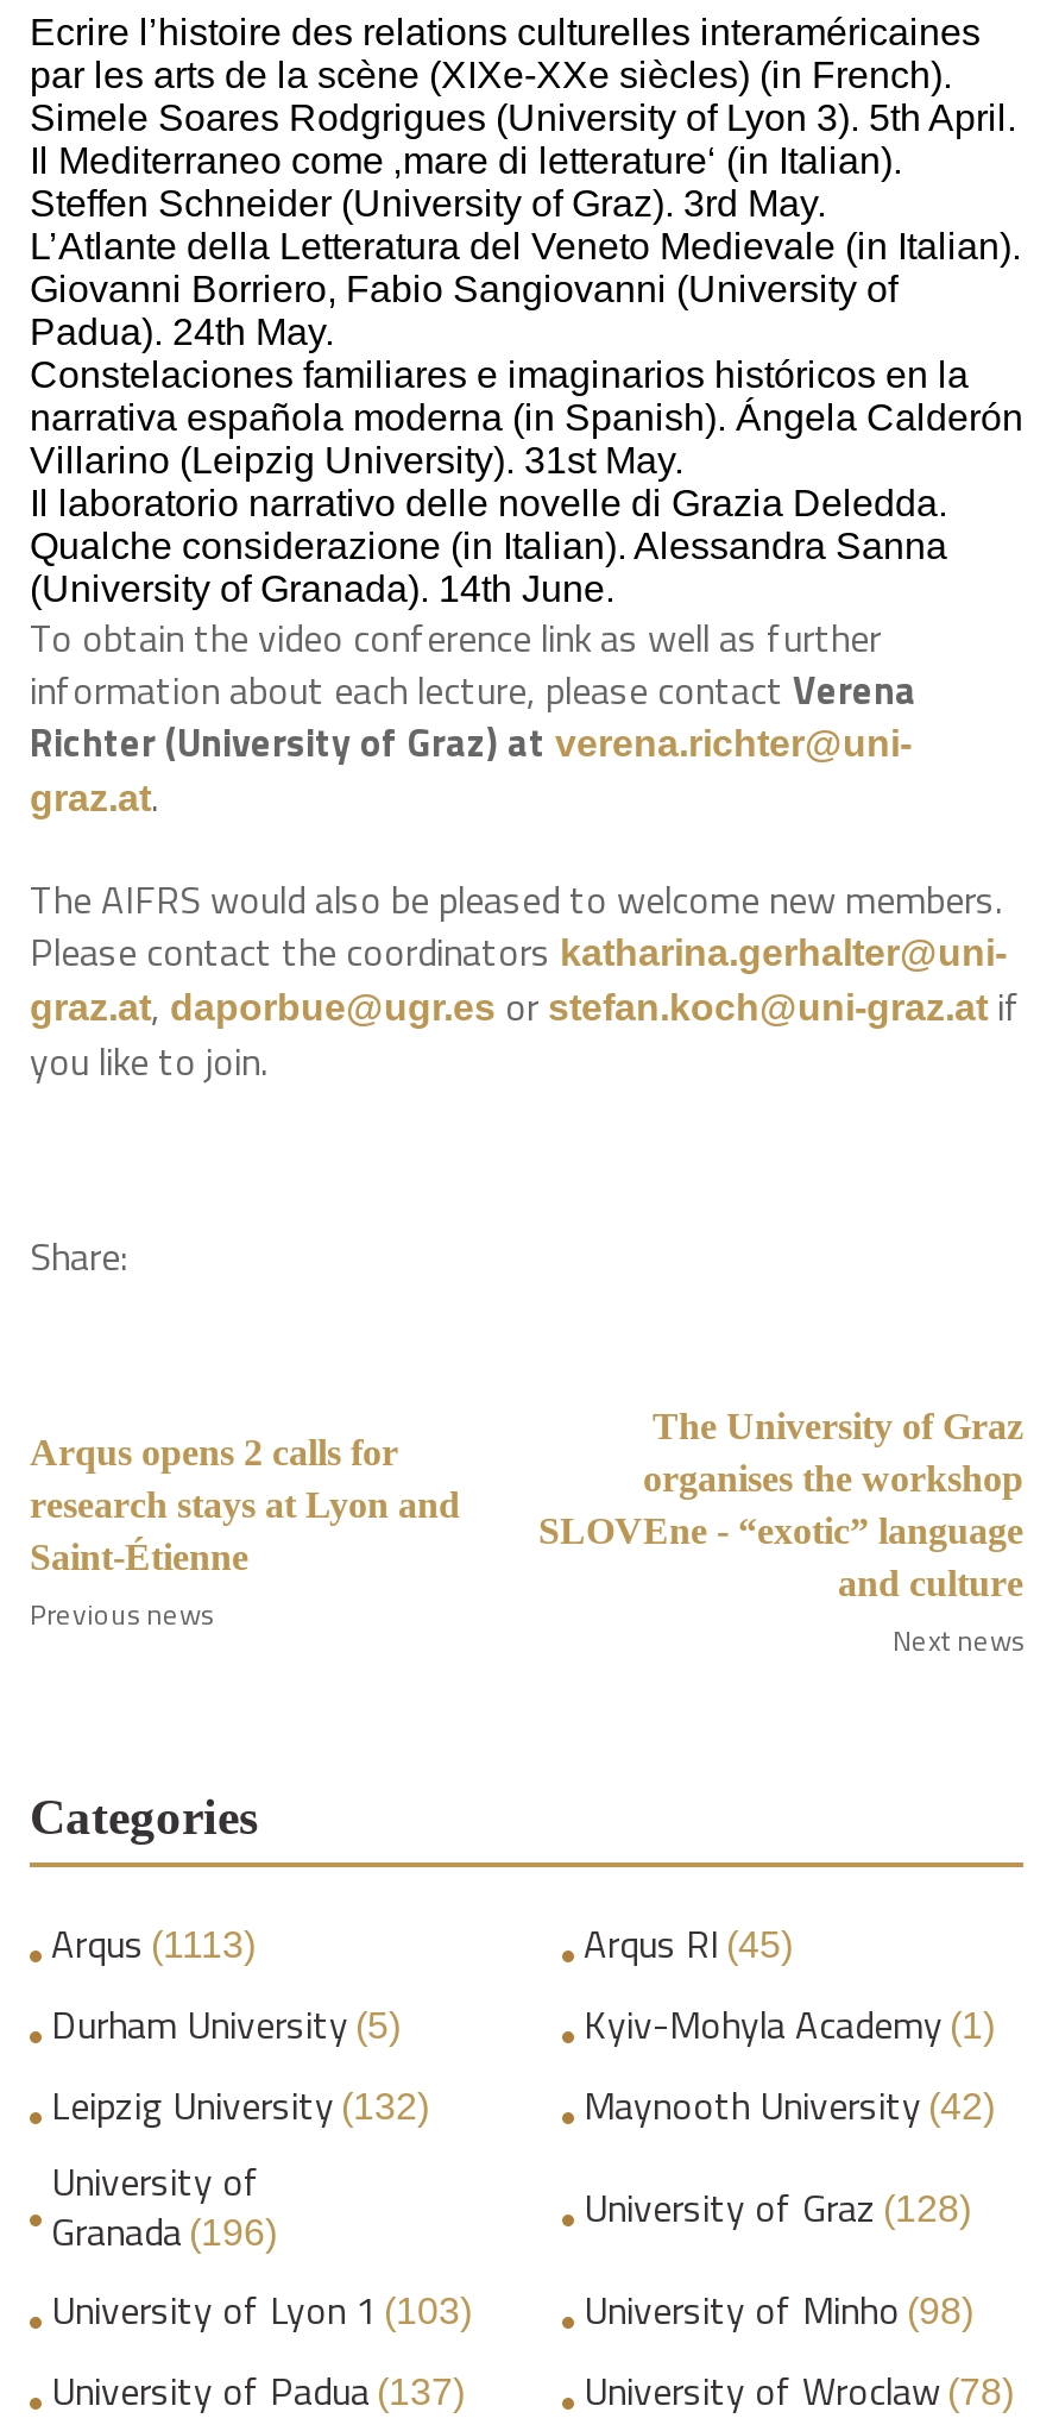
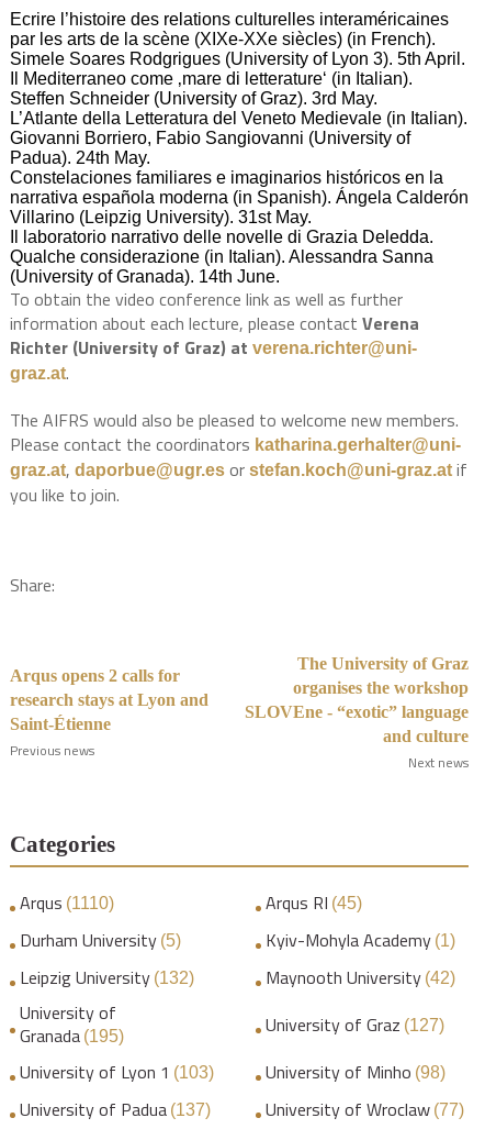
- Arqus (1113)
+ Arqus (1110)

- University of Graz (128)
+ University of Graz (127)

- Granada (196)
+ Granada (195)

- University of Wroclaw (78)
+ University of Wroclaw (77)
